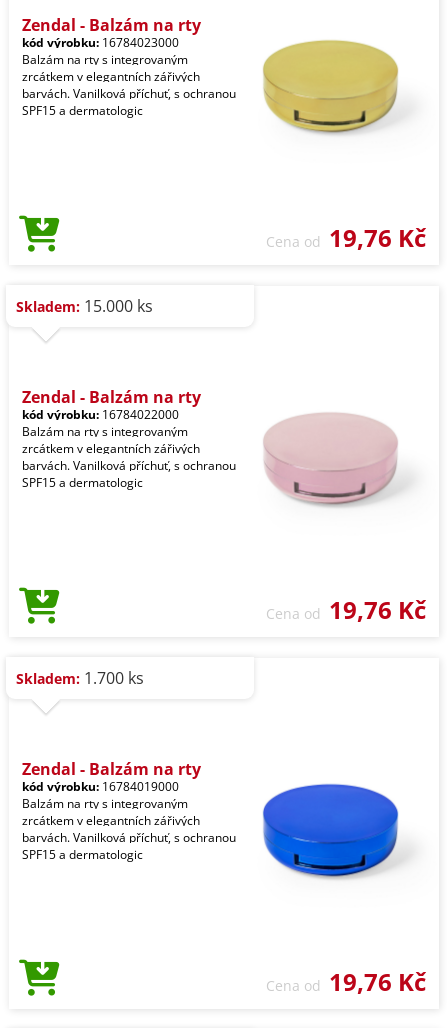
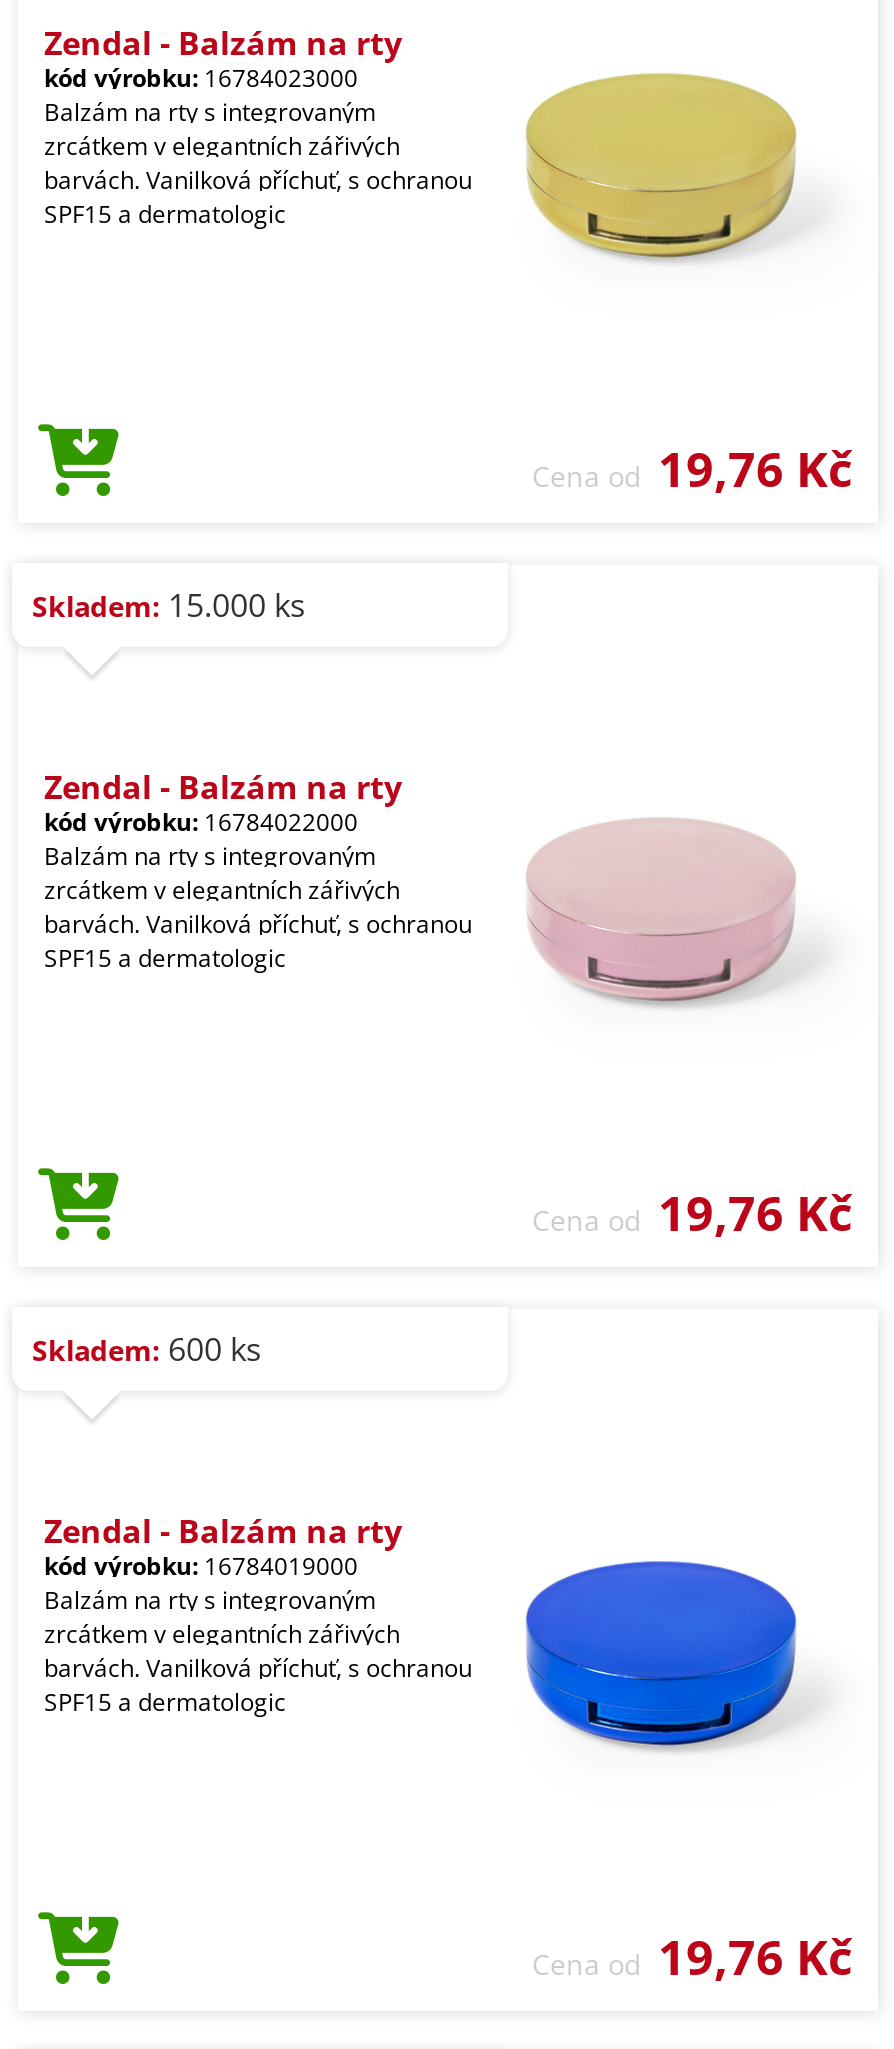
- Skladem: 1.700 ks
+ Skladem: 600 ks
